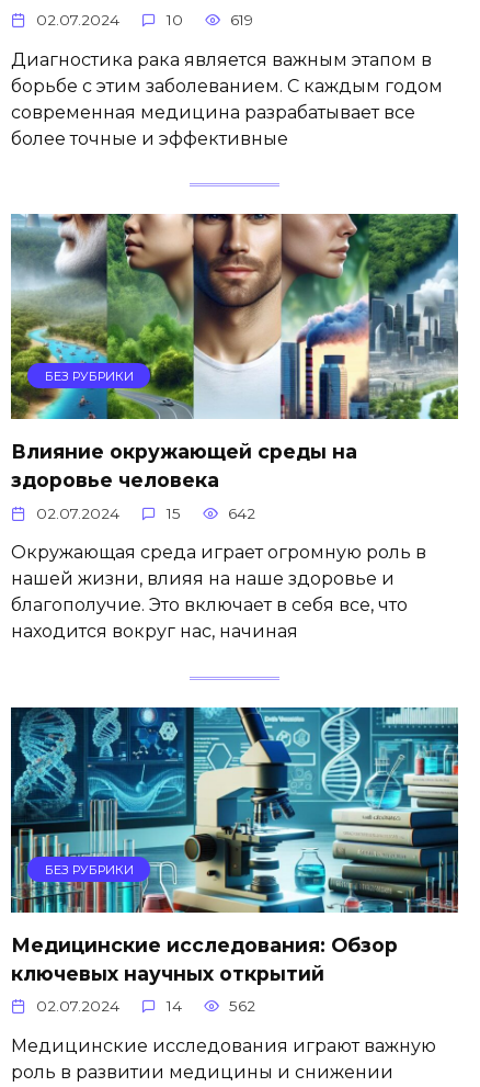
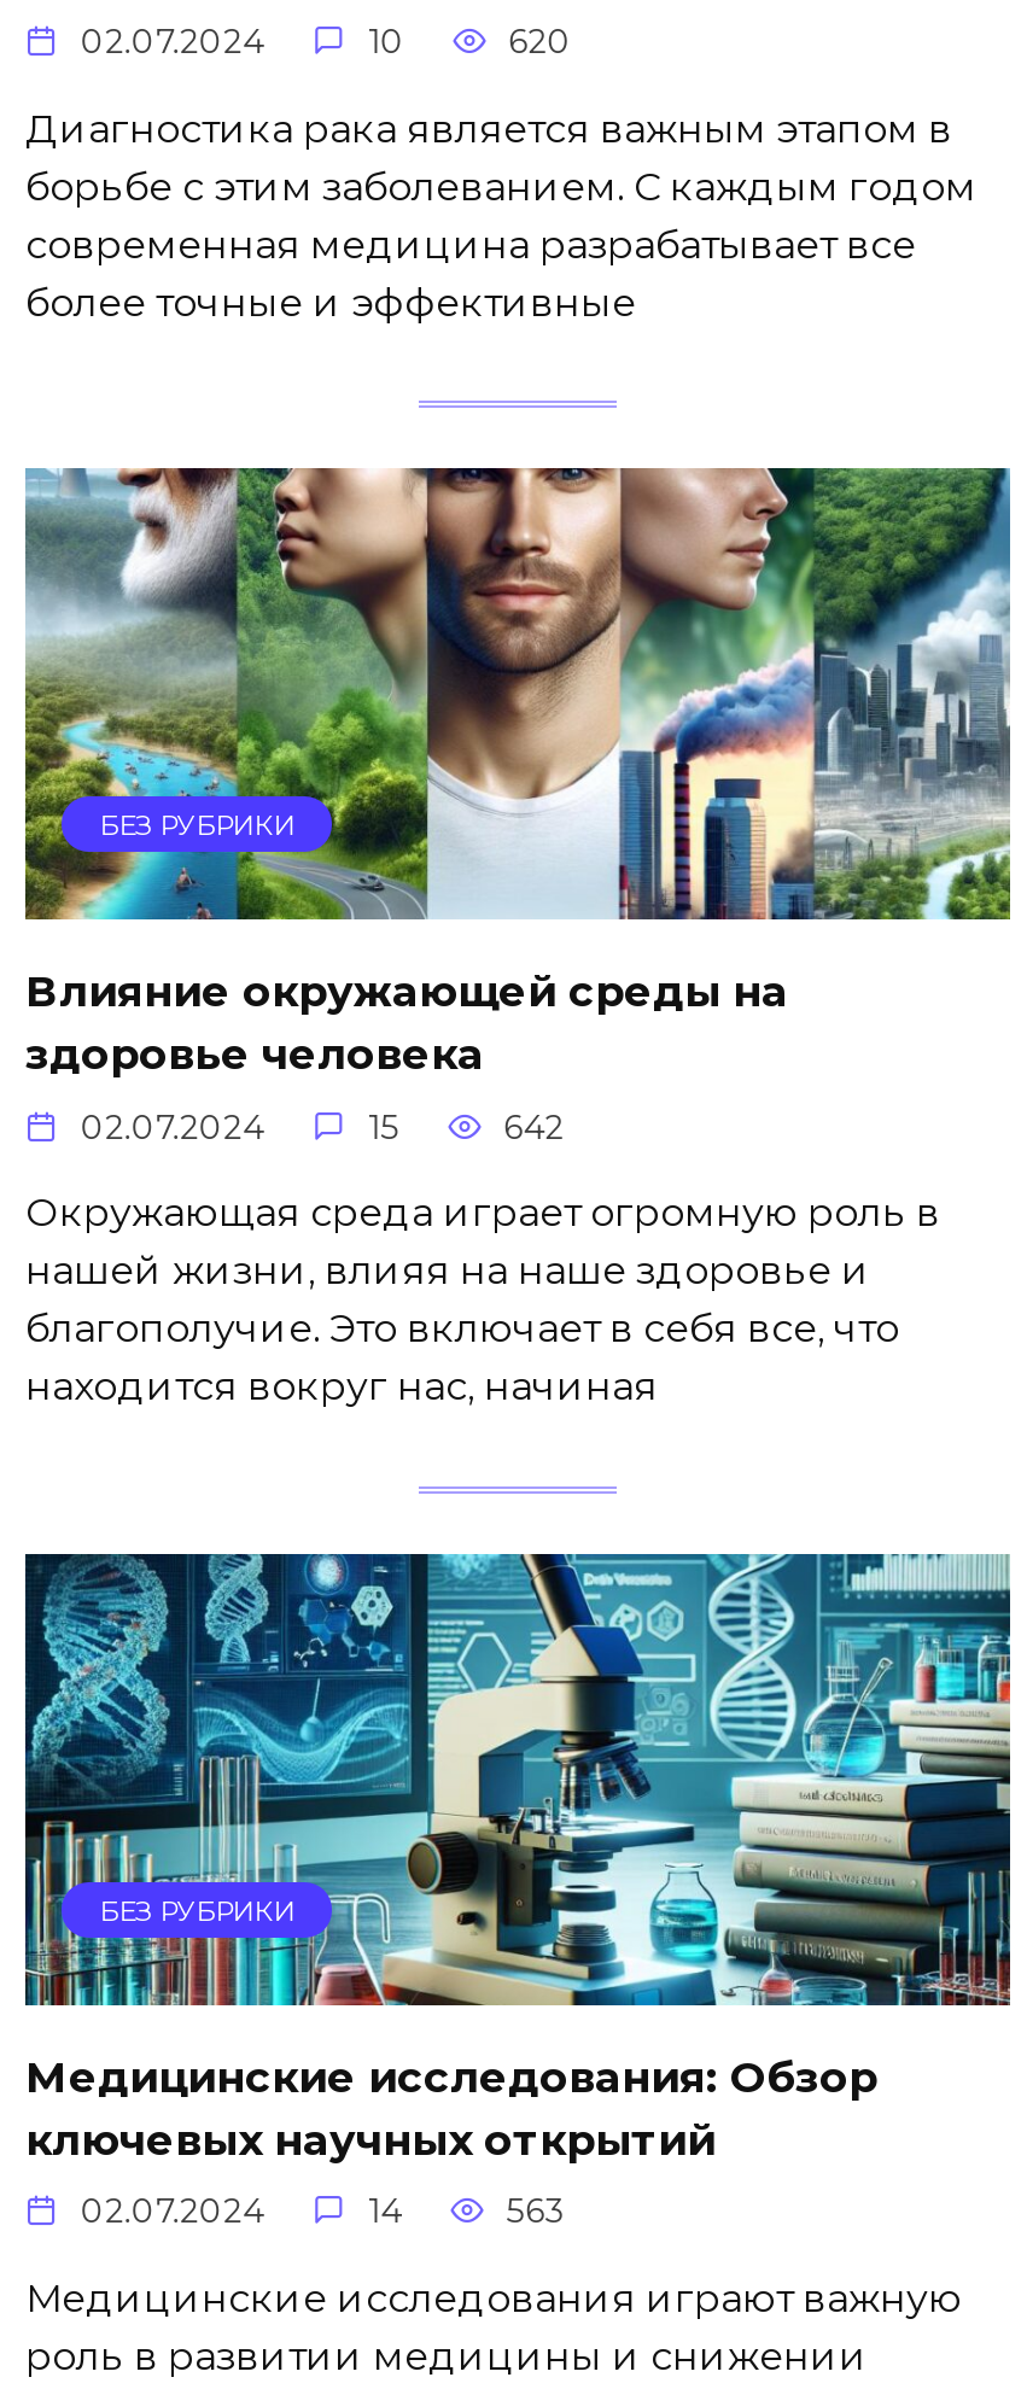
- 619
+ 620

- 562
+ 563
